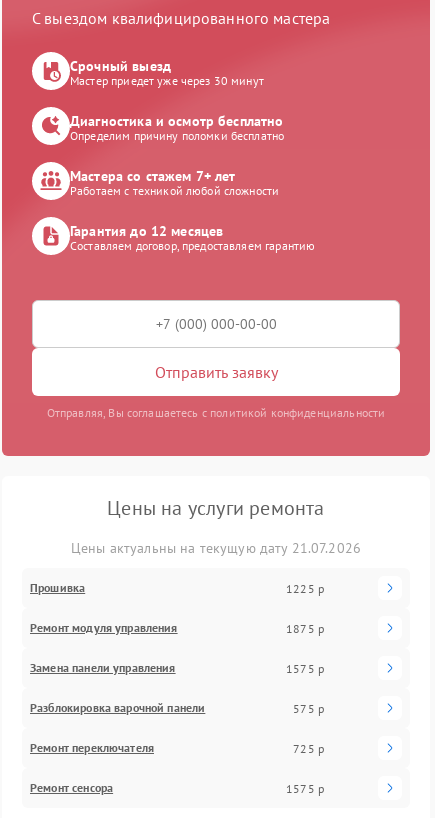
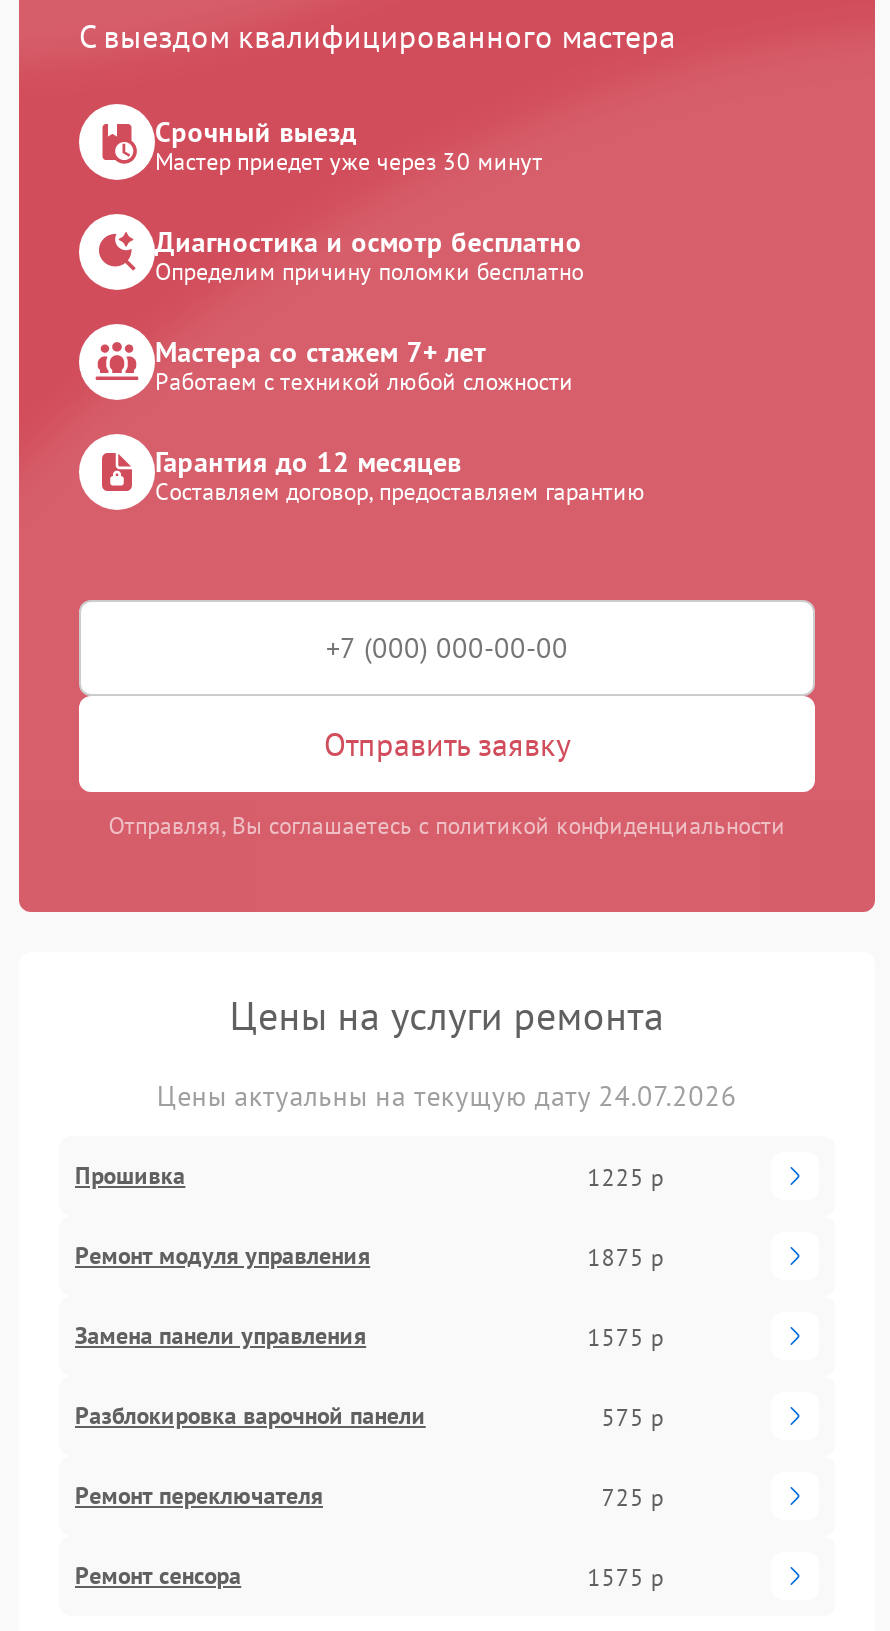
- Цены актуальны на текущую дату 21.07.2026
+ Цены актуальны на текущую дату 24.07.2026
